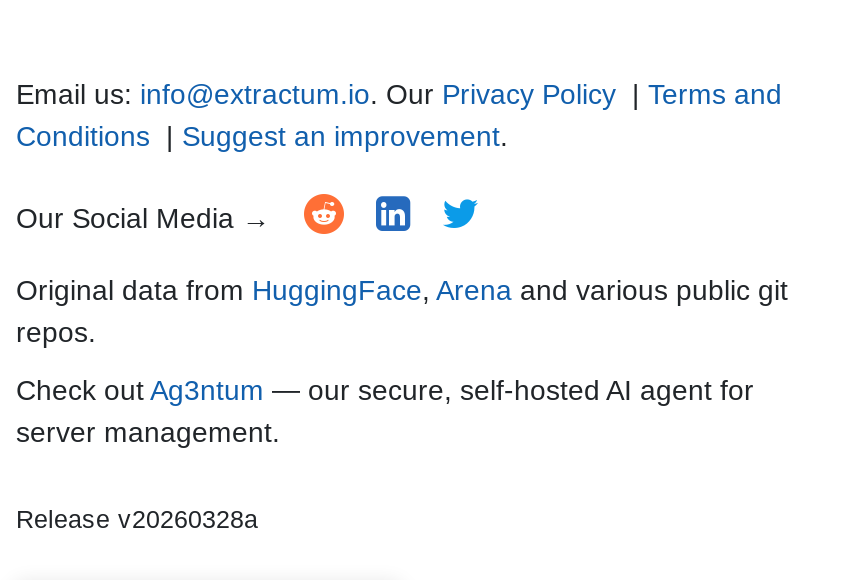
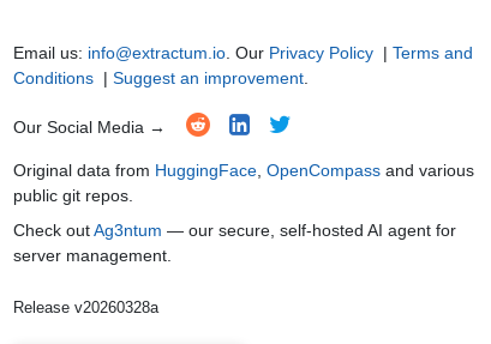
- Original data from HuggingFace, Arena and various public git
- repos.
+ Original data from HuggingFace, OpenCompass and various
+ public git repos.
